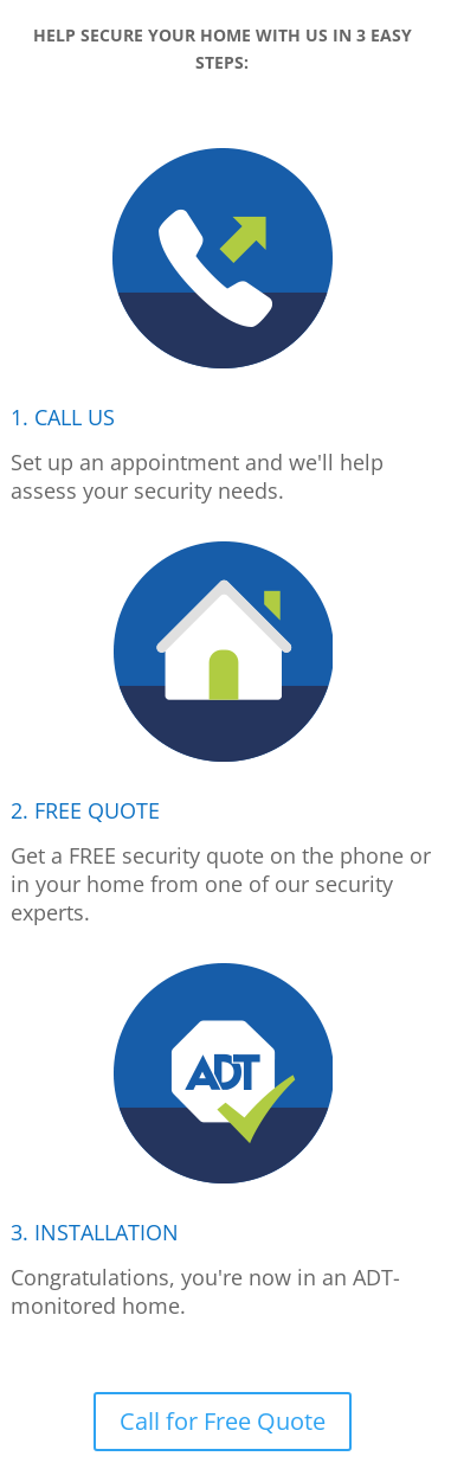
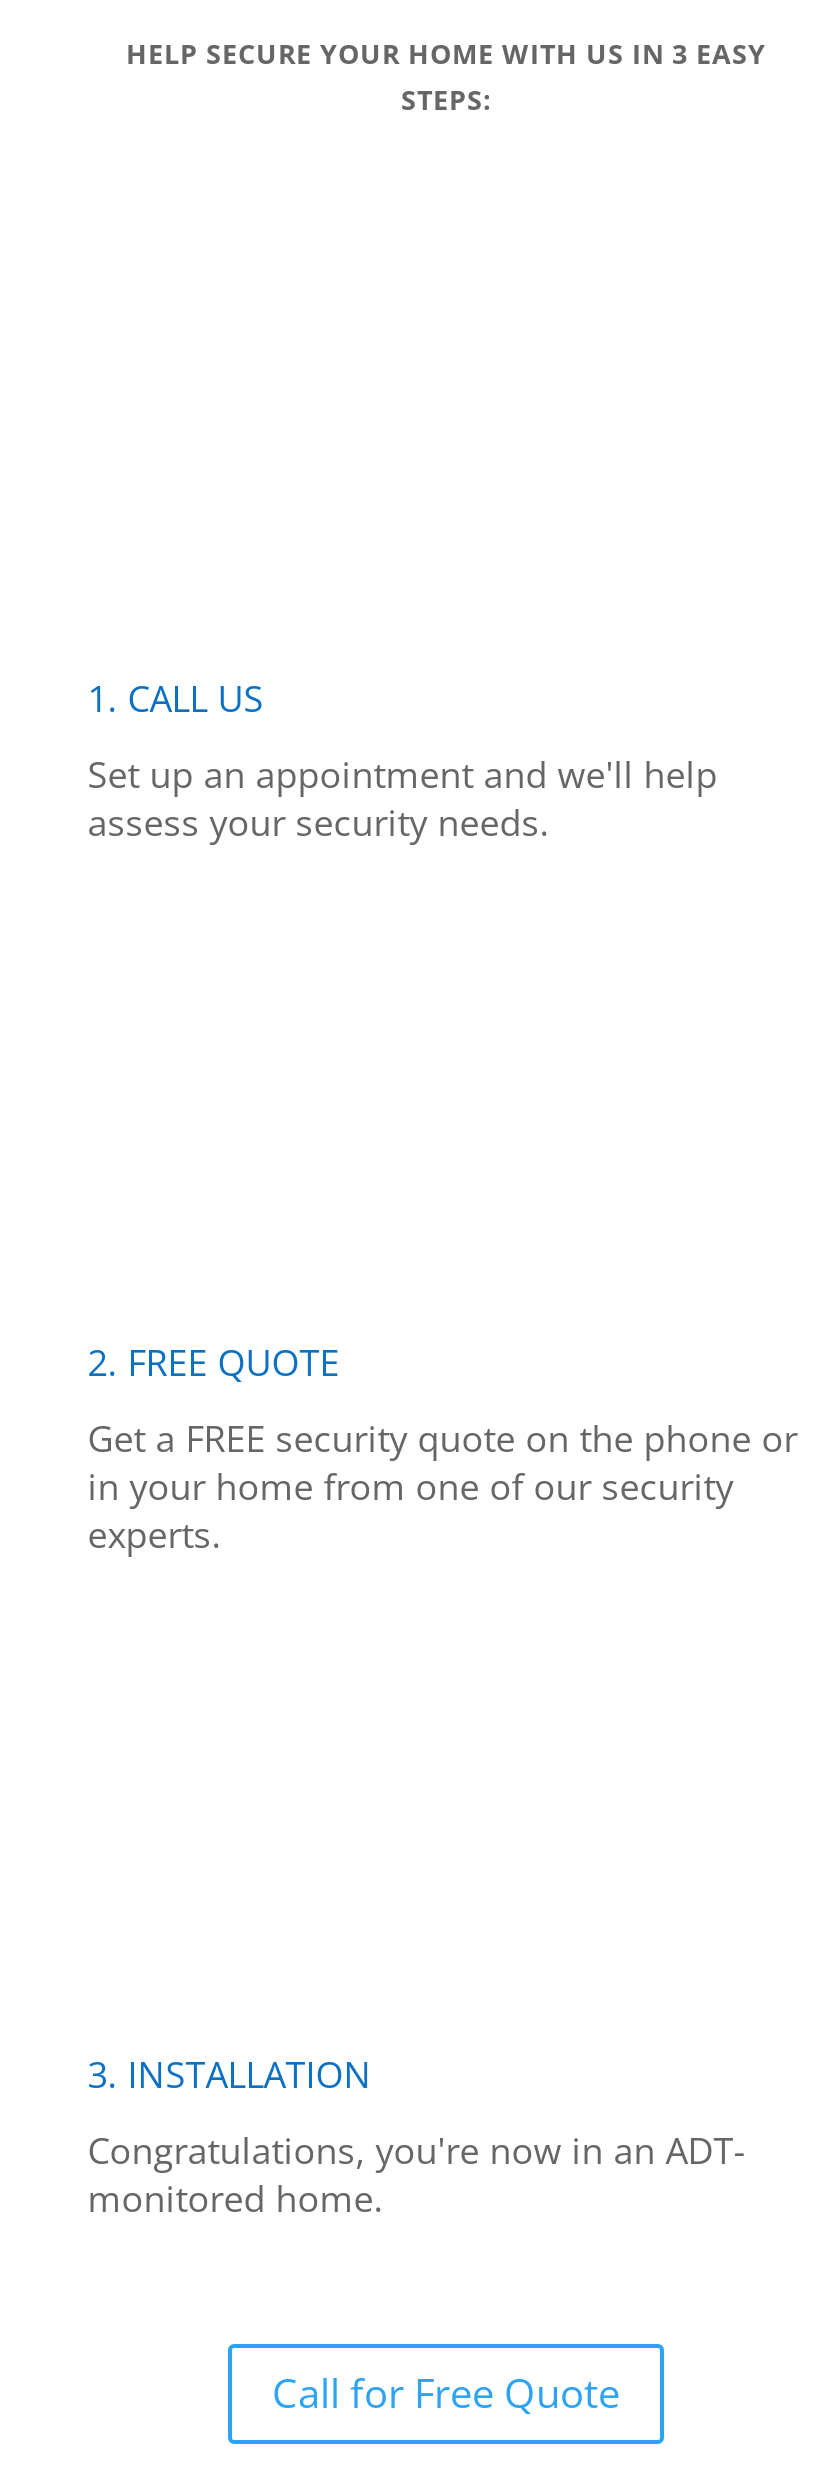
- [image]

- [image]

- [image]
